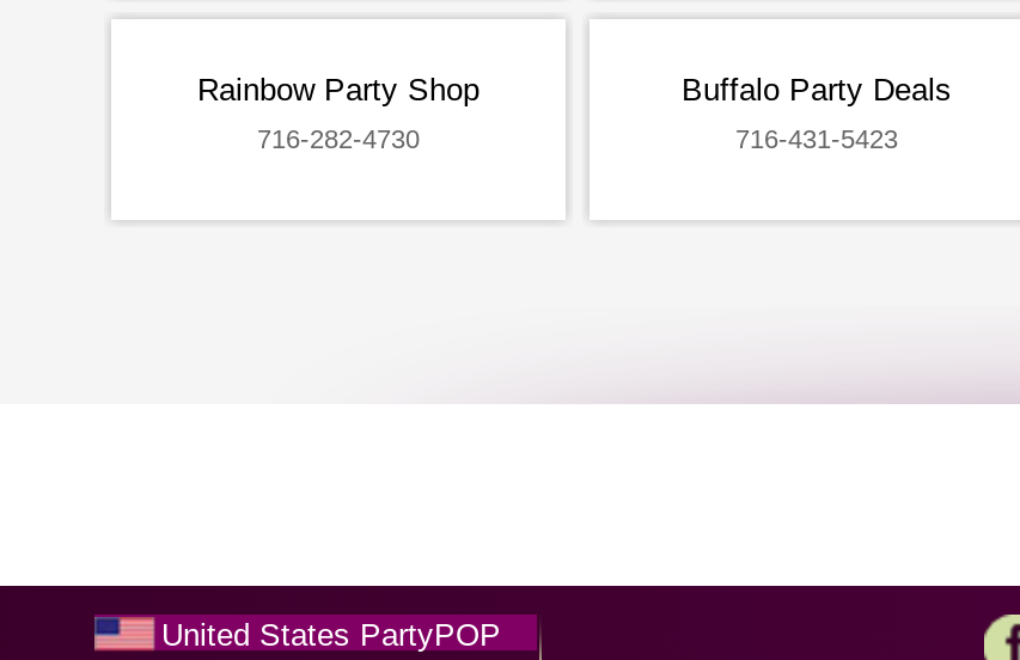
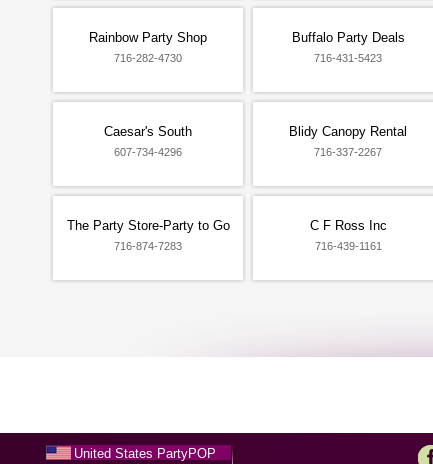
+ The Party Store-Party to Go
+ 716-874-7283

+ Caesar's South
+ 607-734-4296

+ Blidy Canopy Rental
+ 716-337-2267

+ C F Ross Inc
+ 716-439-1161
